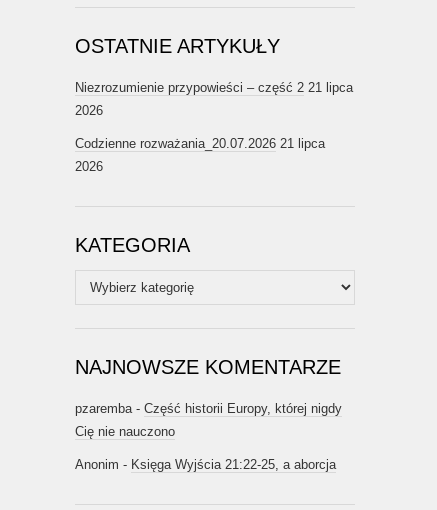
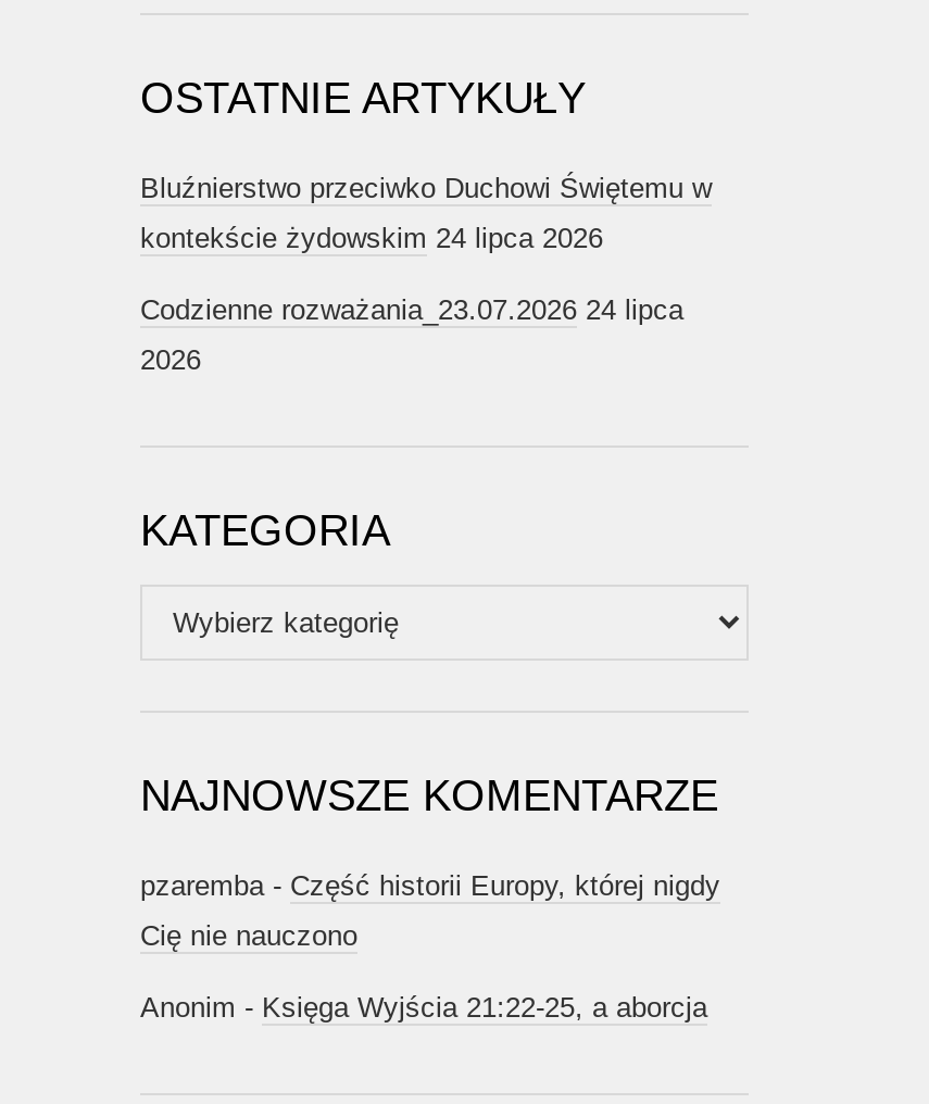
- Niezrozumienie przypowieści – część 2 21 lipca
+ Bluźnierstwo przeciwko Duchowi Świętemu w

- 2026
+ kontekście żydowskim 24 lipca 2026

- Codzienne rozważania_20.07.2026 21 lipca
+ Codzienne rozważania_23.07.2026 24 lipca
